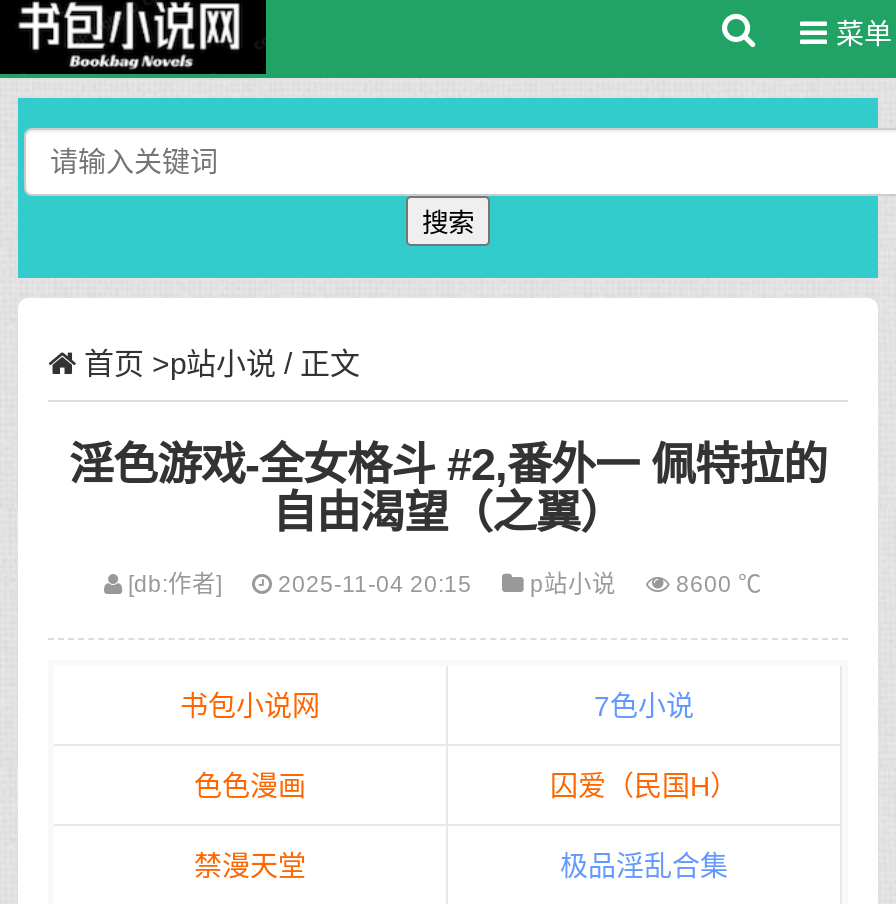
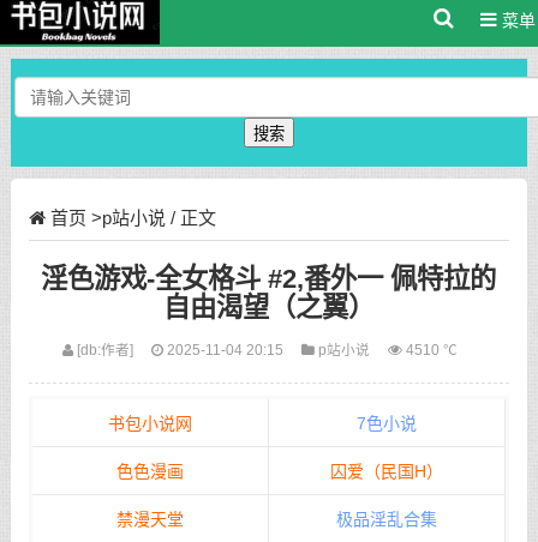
- 8600 ℃
+ 4510 ℃
